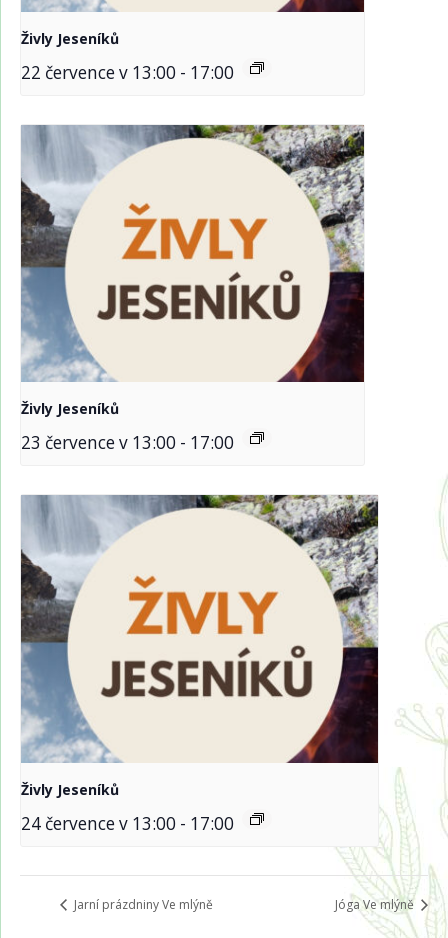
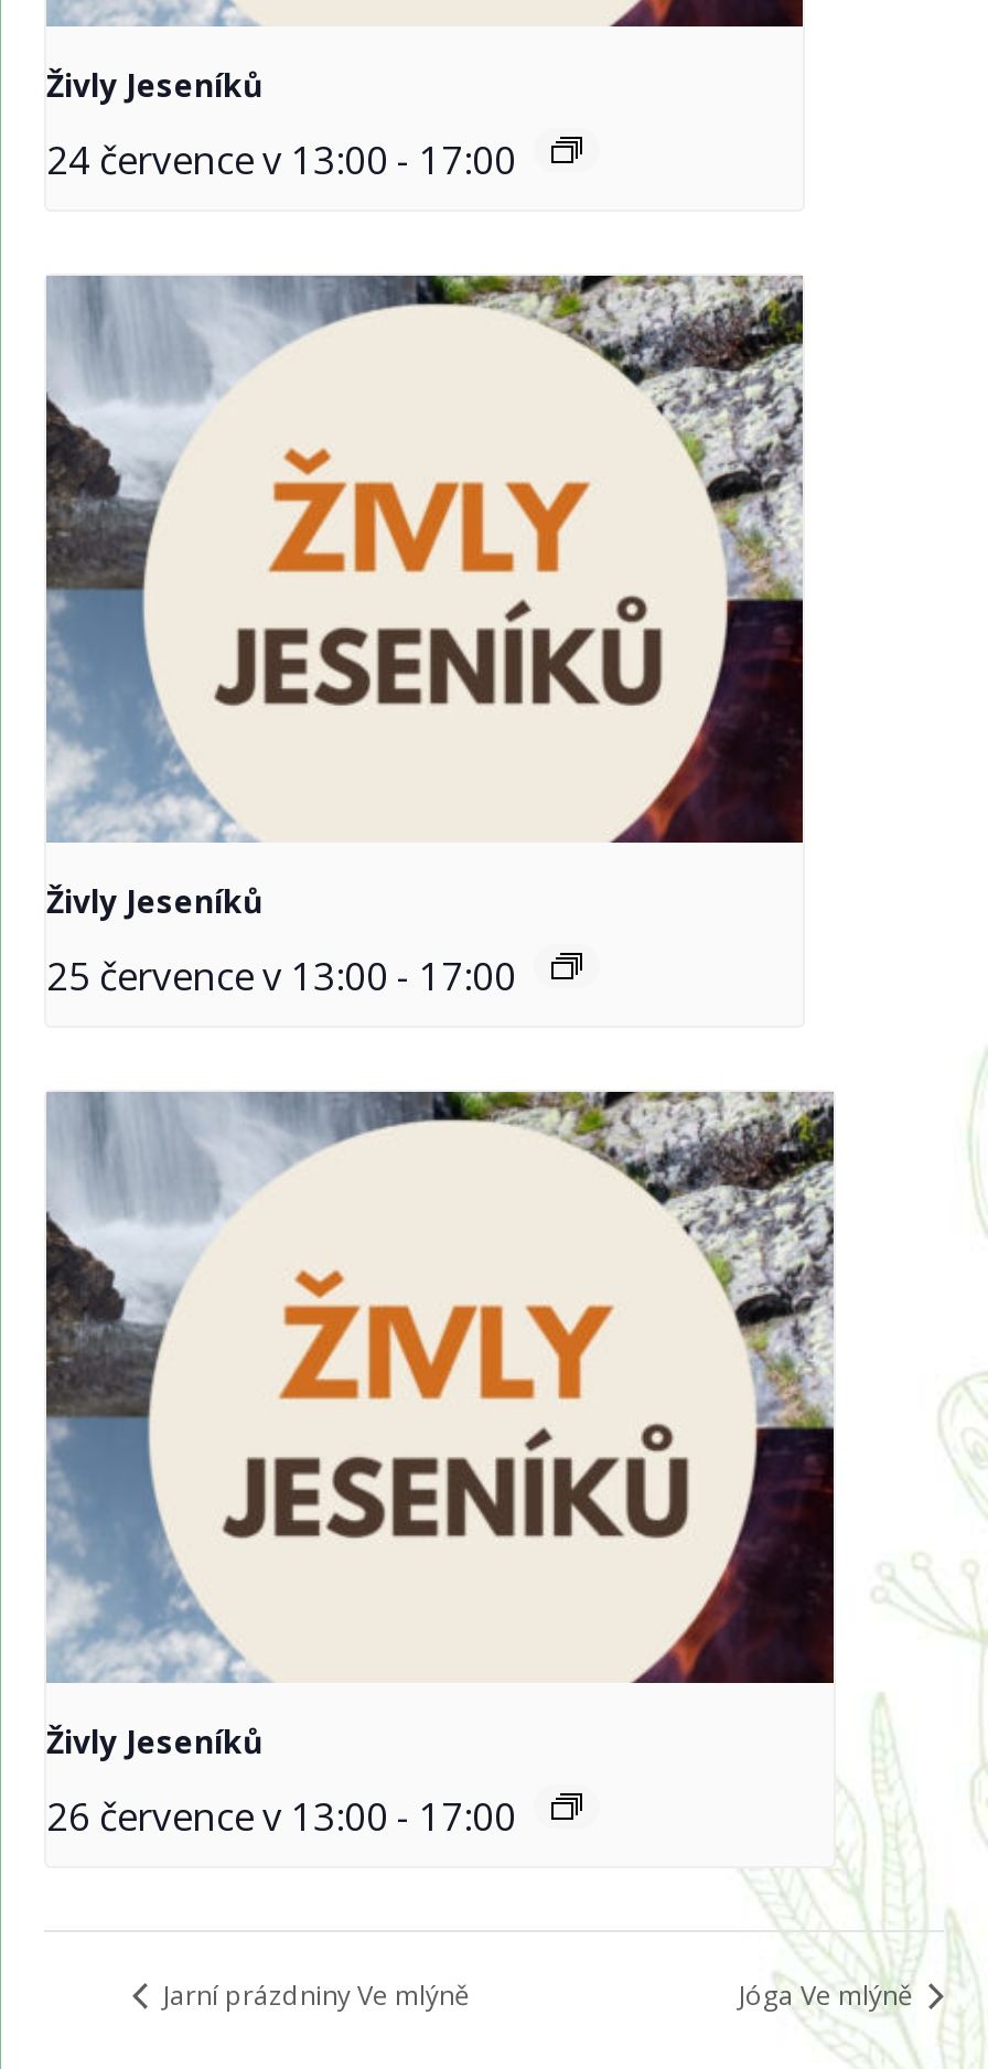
- 22 července v 13:00 - 17:00
+ 24 července v 13:00 - 17:00

- 23 července v 13:00 - 17:00
+ 25 července v 13:00 - 17:00

- 24 července v 13:00 - 17:00
+ 26 července v 13:00 - 17:00
